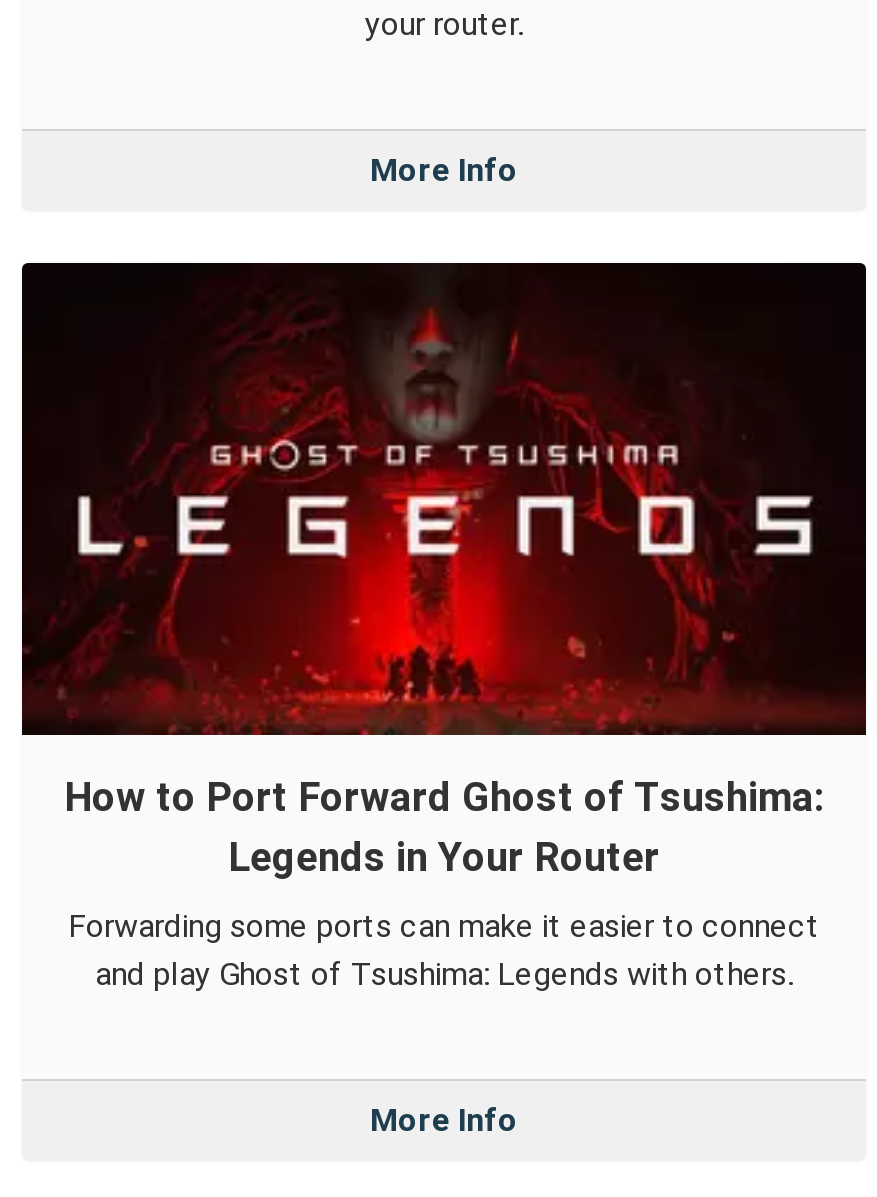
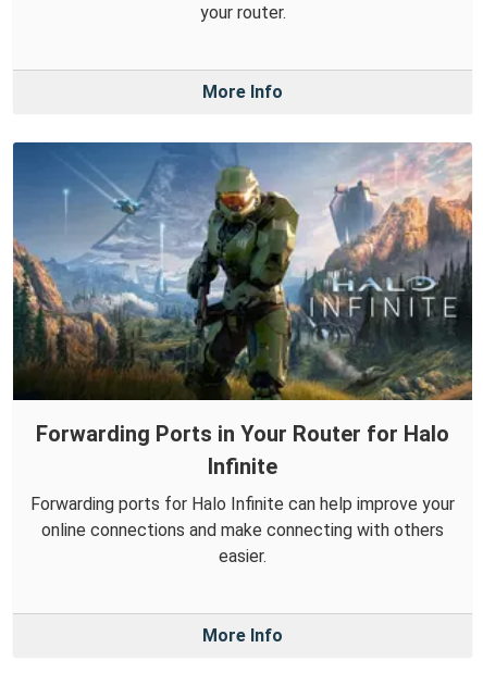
- [image]
- How to Port Forward Ghost of Tsushima:
- Legends in Your Router
+ [image]
+ Forwarding Ports in Your Router for Halo
+ Infinite

- Forwarding some ports can make it easier to connect
- and play Ghost of Tsushima: Legends with others.
+ Forwarding ports for Halo Infinite can help improve your
+ online connections and make connecting with others
+ easier.
